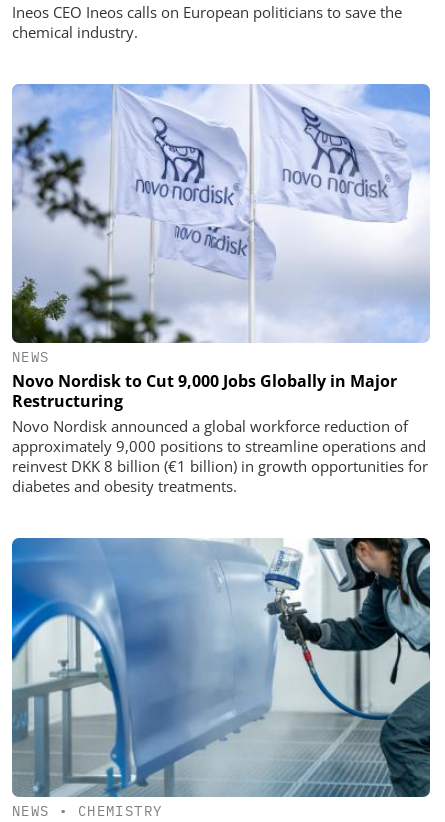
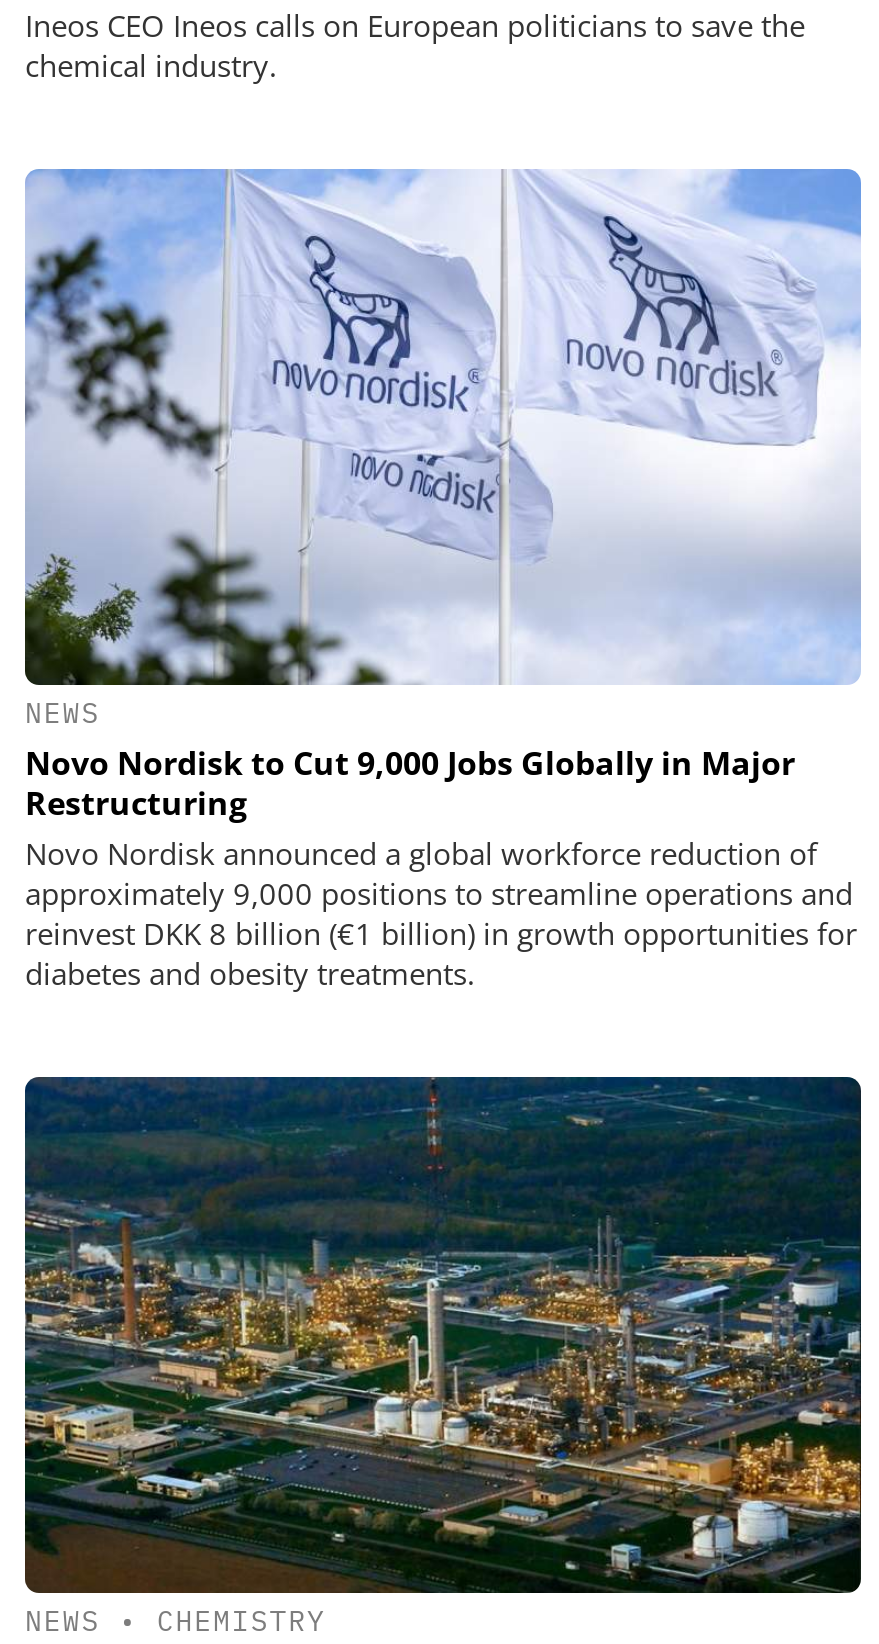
- [image]
+ [image]
